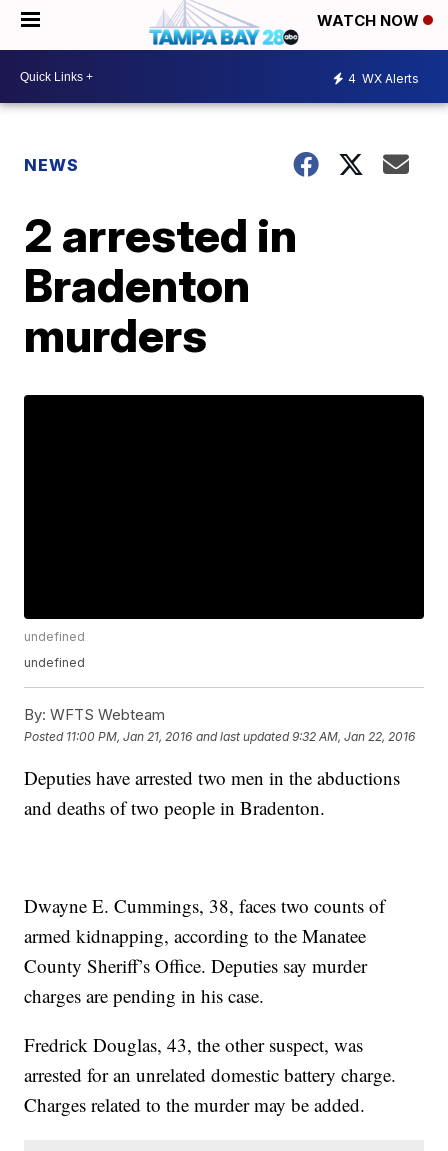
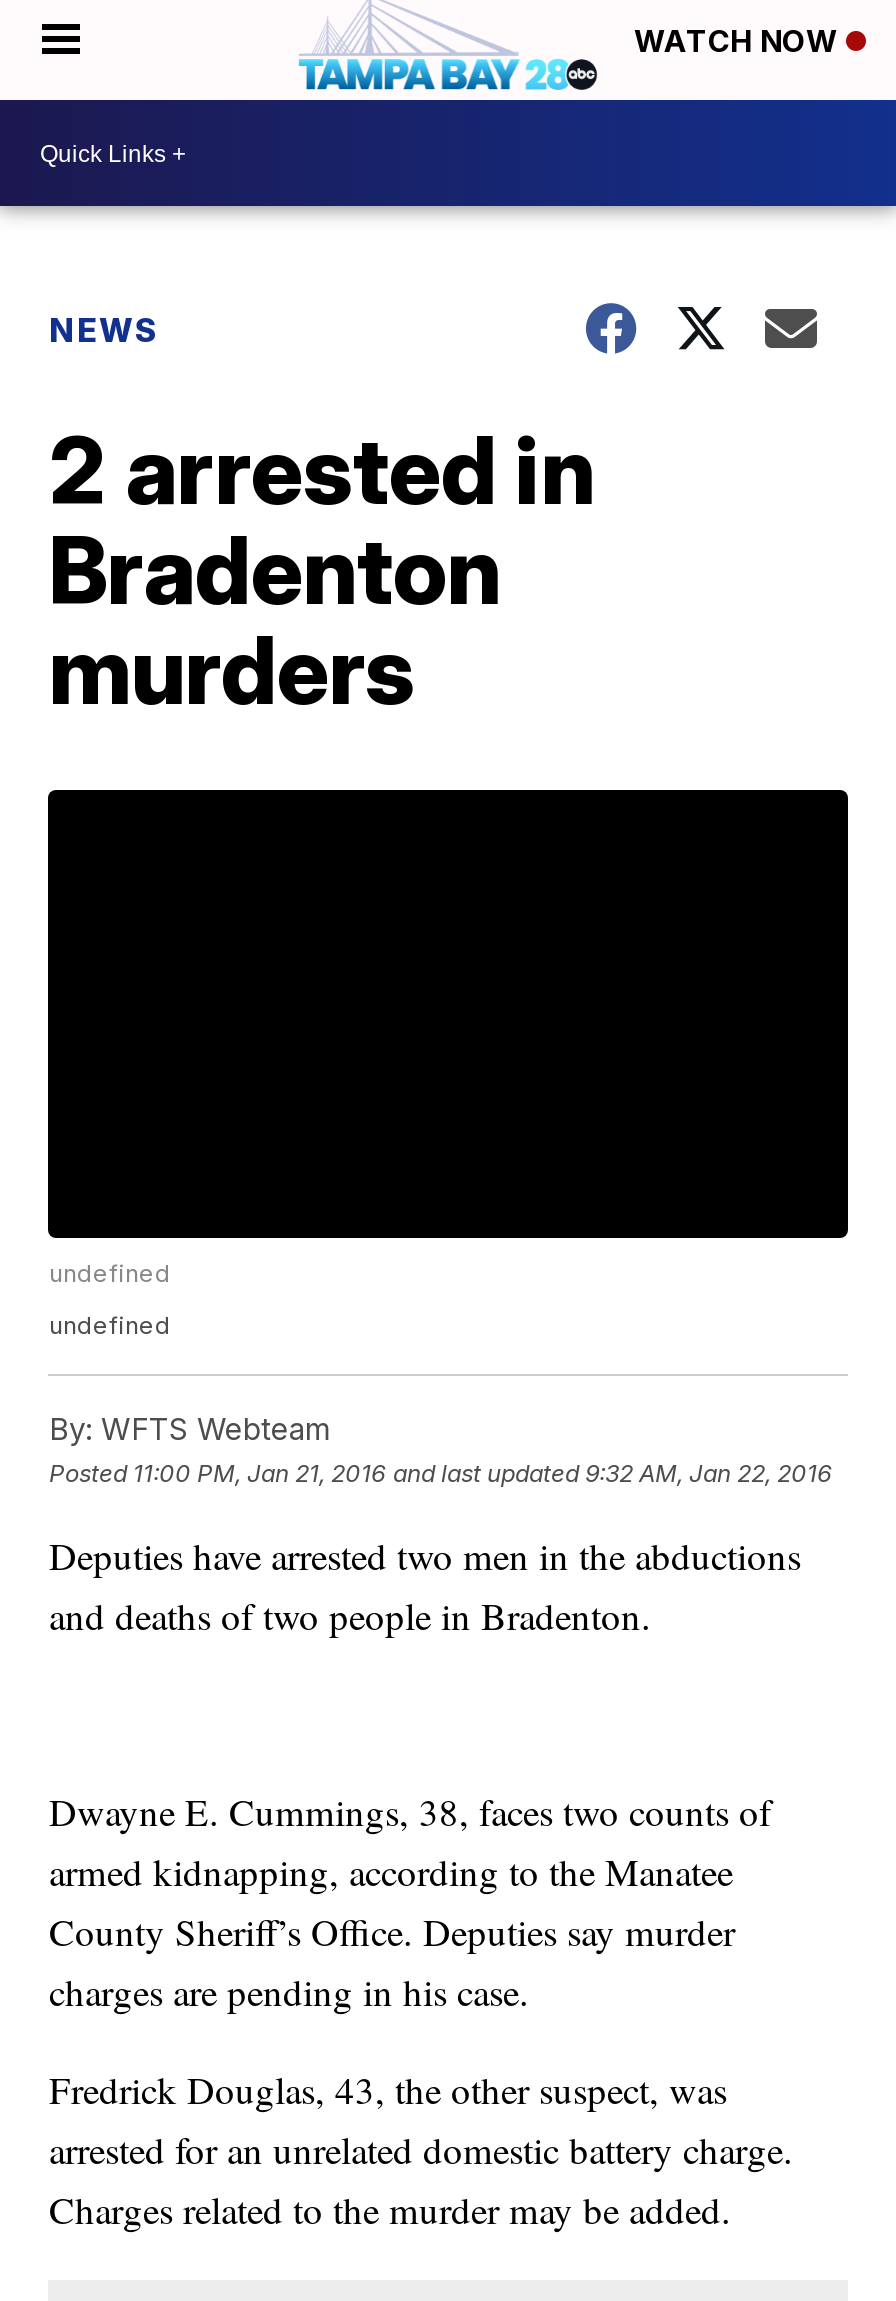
- 4 WX Alerts
